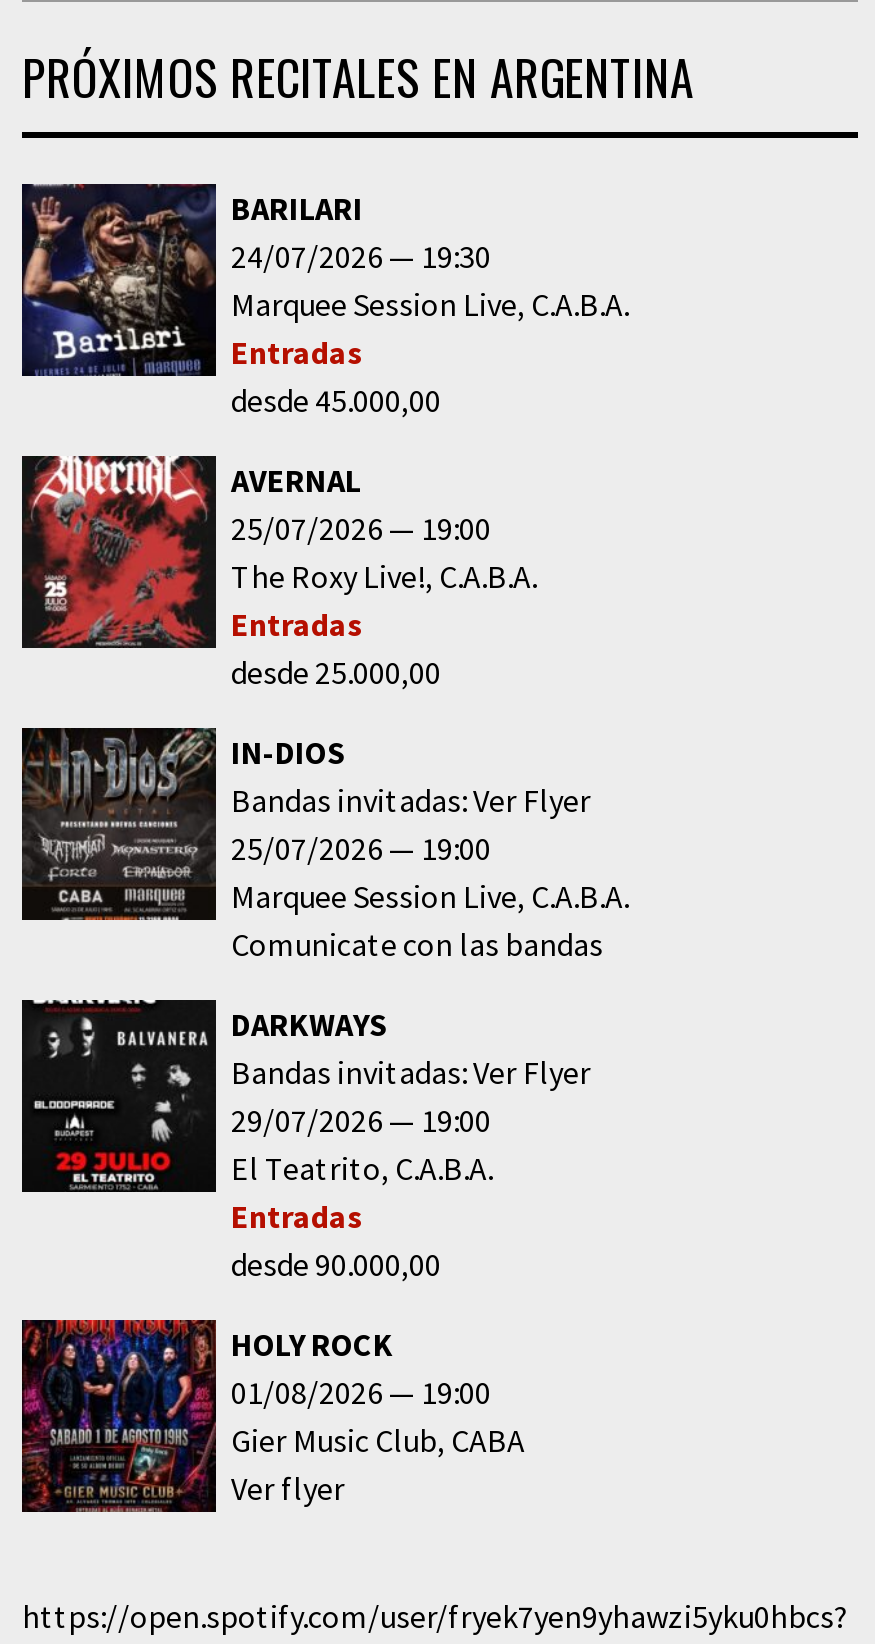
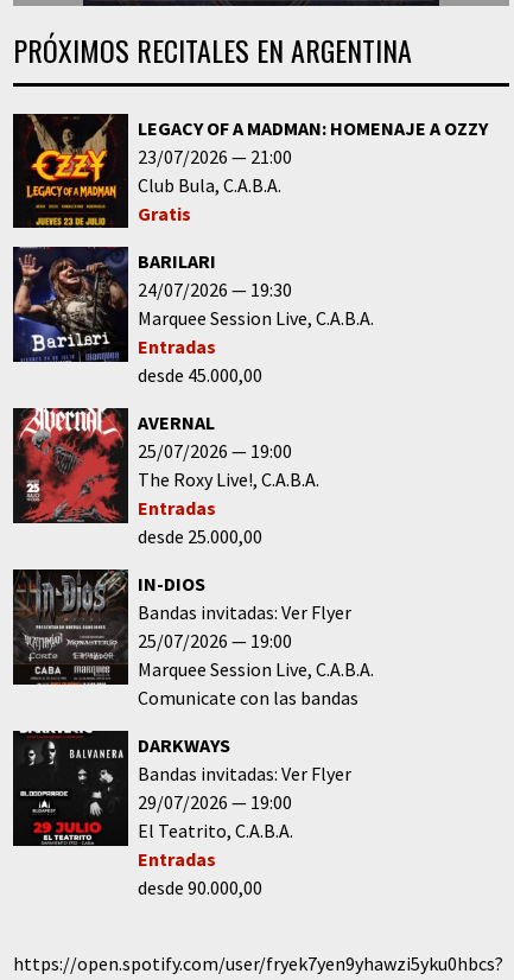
+ [image]
+ LEGACY OF A MADMAN: HOMENAJE A OZZY
+ 23/07/2026
+ 21:00
+ Club Bula C.A.B.A.
+ Gratis

moved down: [image] | BARILARI | 24/07/2026 | ... | Entradas | desde 90.000,00

- [image]
- HOLY ROCK
- 01/08/2026
- 19:00
- Gier Music Club CABA
- Ver flyer
